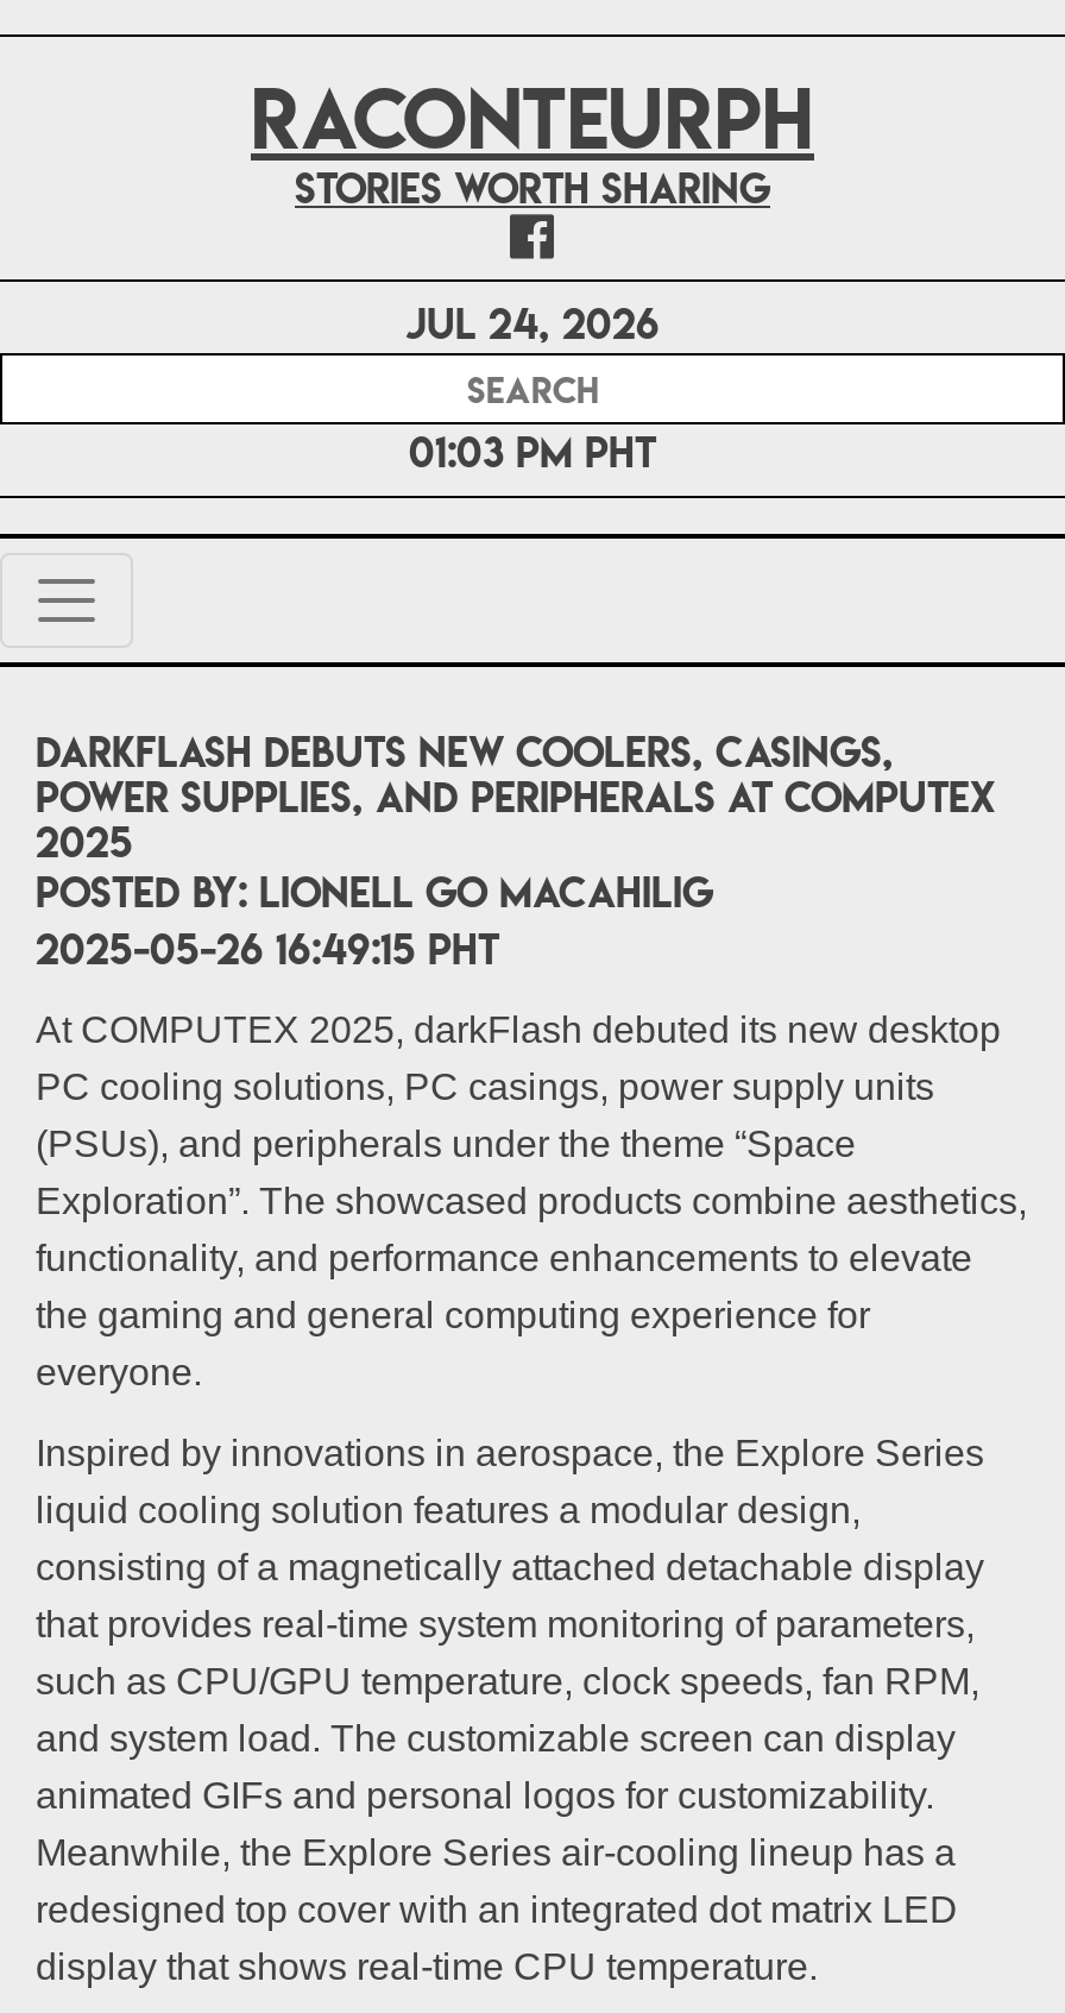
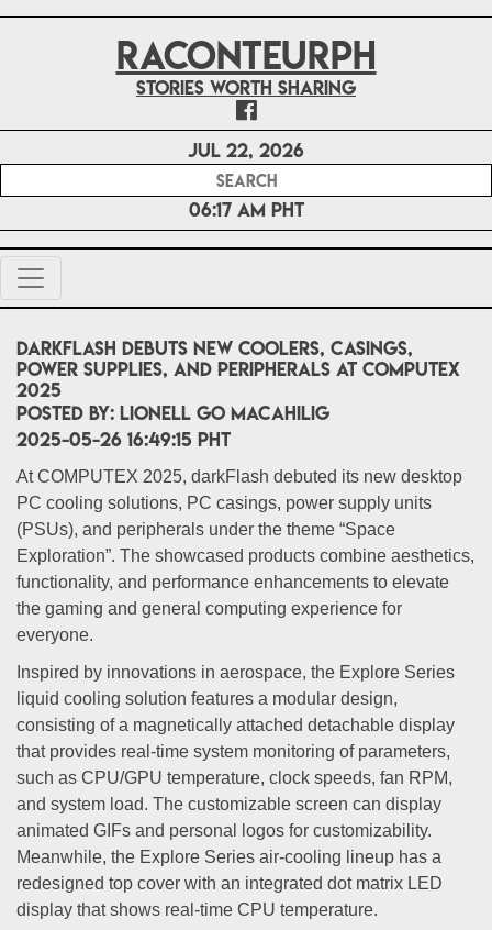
- Jul 24, 2026
+ Jul 22, 2026

- 01:03 PM PHT
+ 06:17 AM PHT
